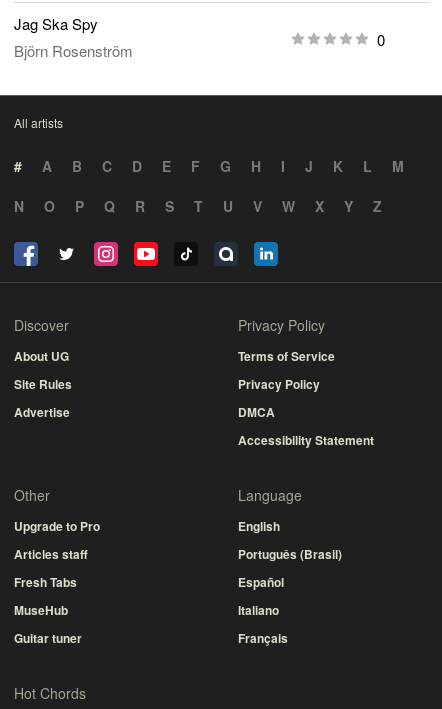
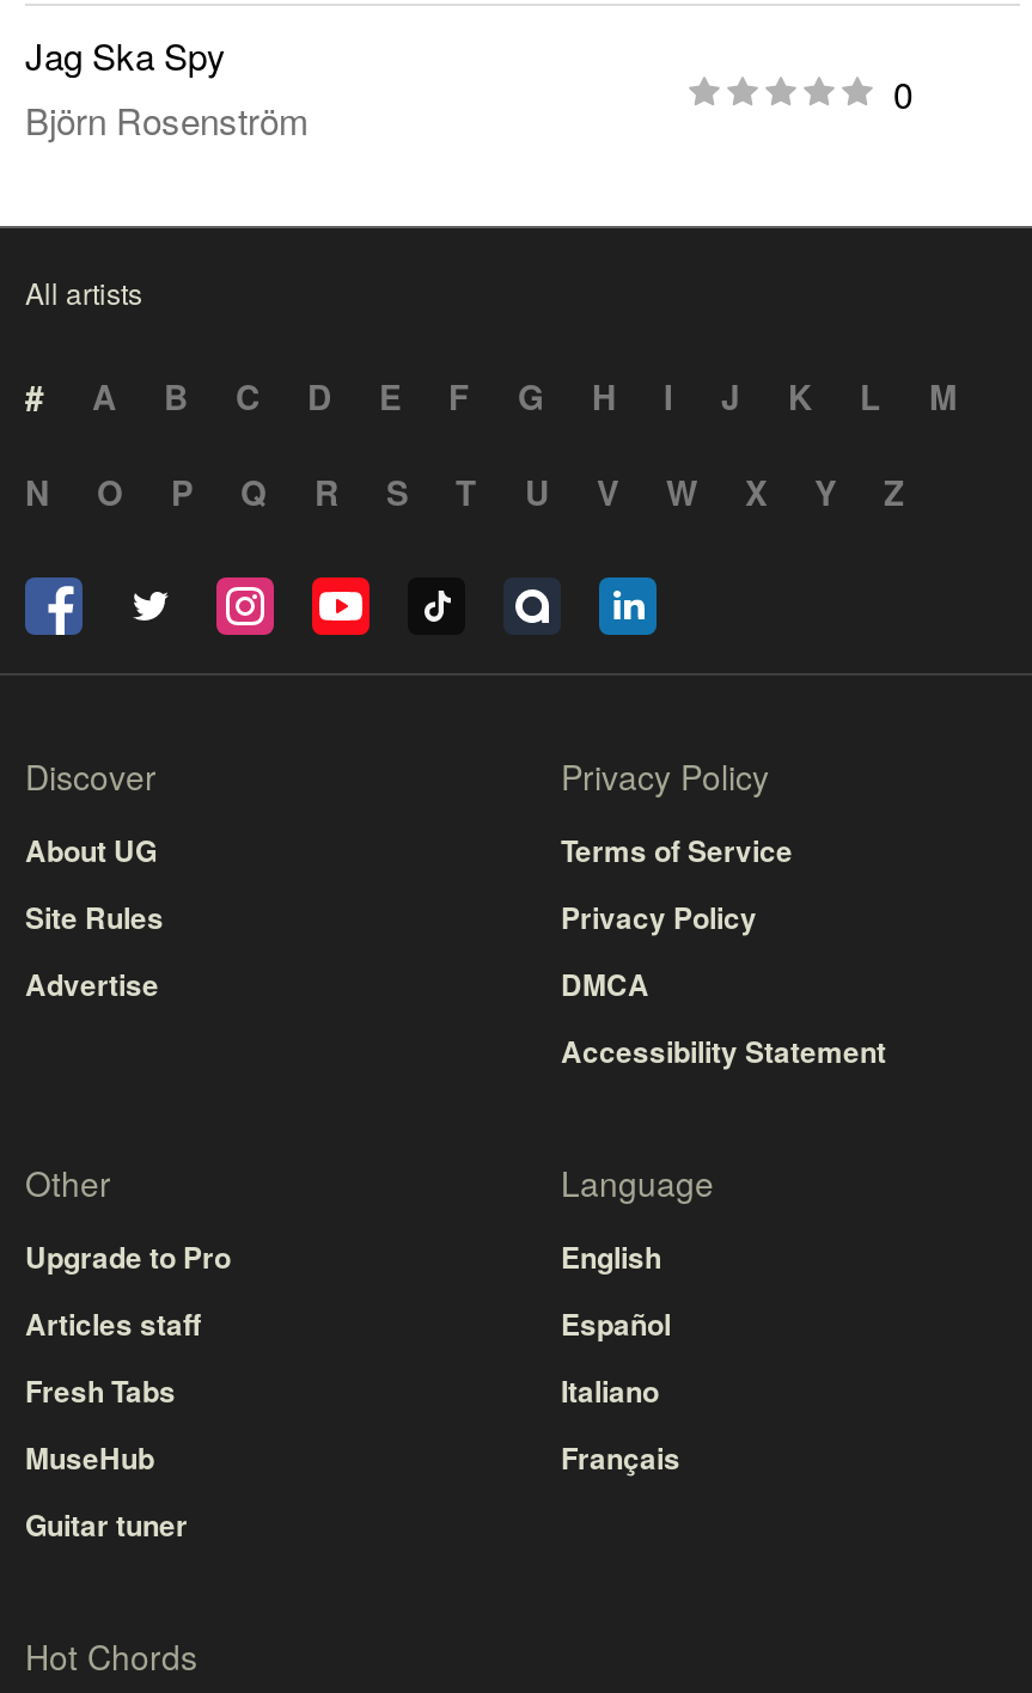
- Português (Brasil)

moved up: Español | Italiano | Français
